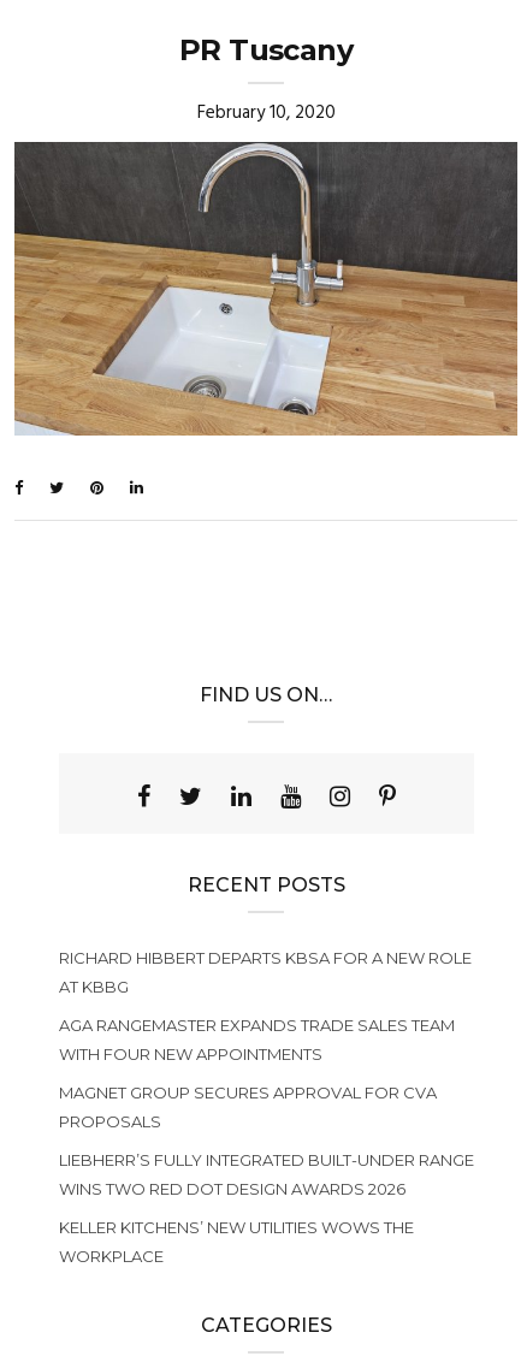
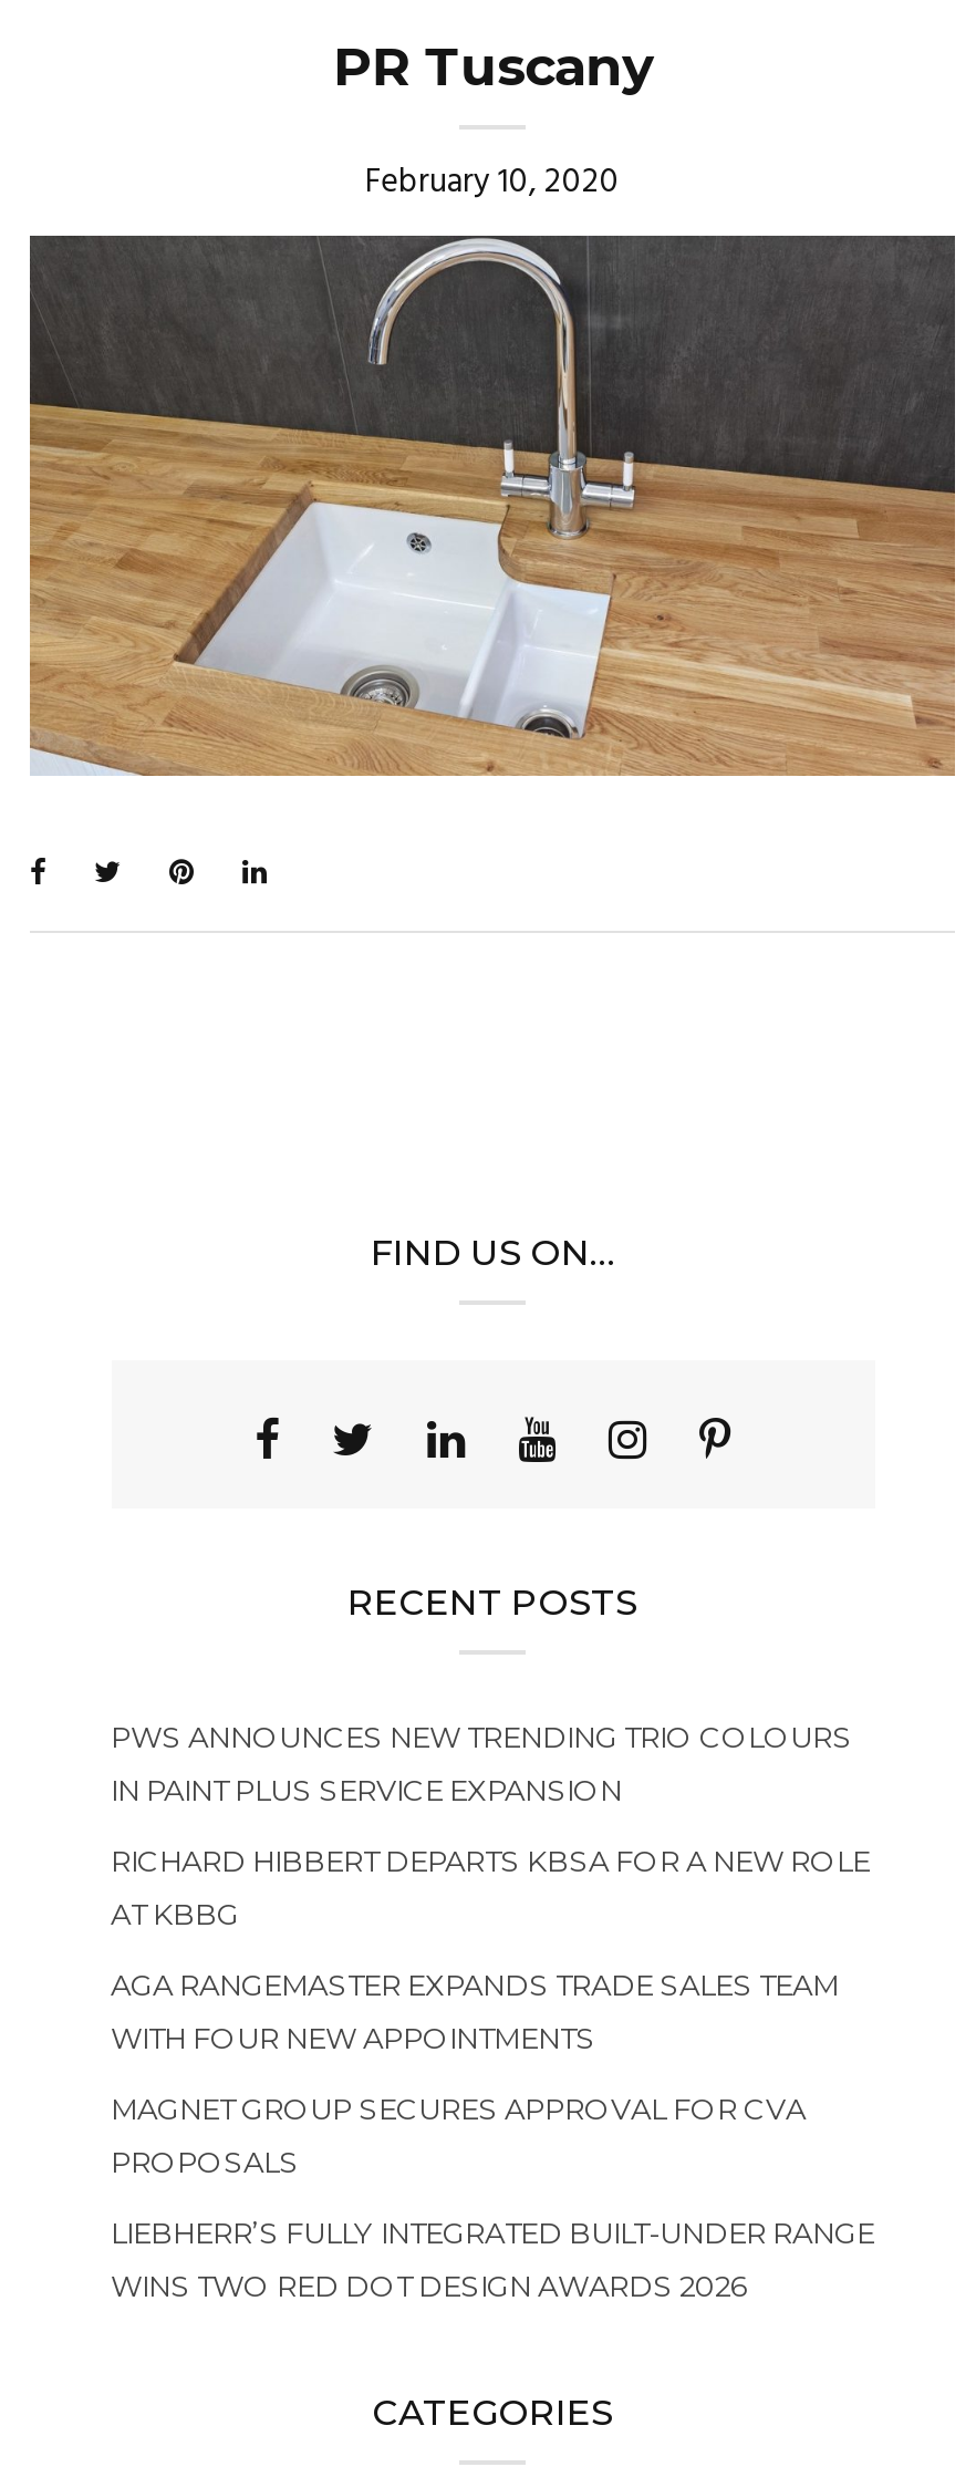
+ PWS ANNOUNCES NEW TRENDING TRIO COLOURS
+ IN PAINT PLUS SERVICE EXPANSION

moved down: RICHARD HIBBERT DEPARTS KBSA FOR A NEW ROLE | AT KBBG | AGA RANGEMASTER EXPANDS TRADE SALES TEAM | WITH FOUR NEW APPOINTMENTS | MAGNET GROUP SECURES APPROVAL FOR CVA | PROPOSALS | LIEBHERR’S FULLY INTEGRATED BUILT-UNDER RANGE | WINS TWO RED DOT DESIGN AWARDS 2026

- KELLER KITCHENS’ NEW UTILITIES WOWS THE
- WORKPLACE
